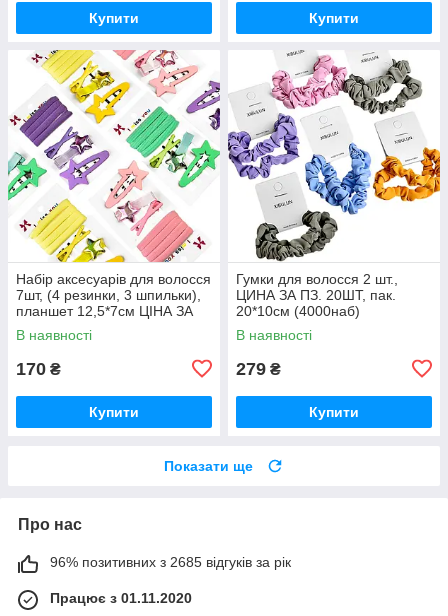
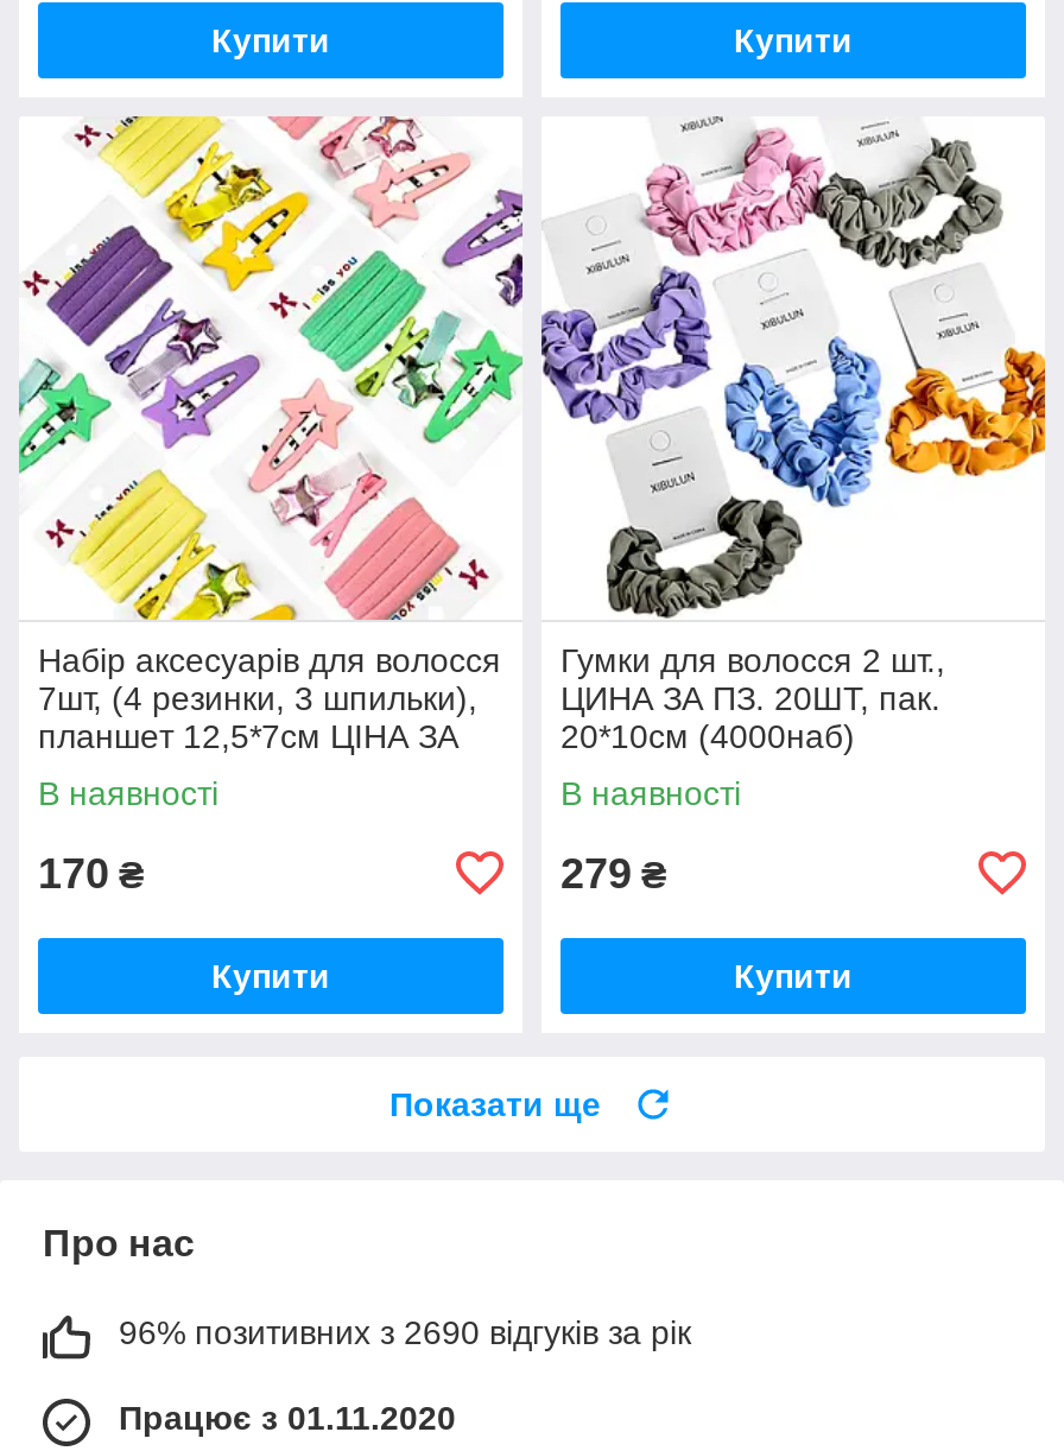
- 96% позитивних з 2685 відгуків за рік
+ 96% позитивних з 2690 відгуків за рік
